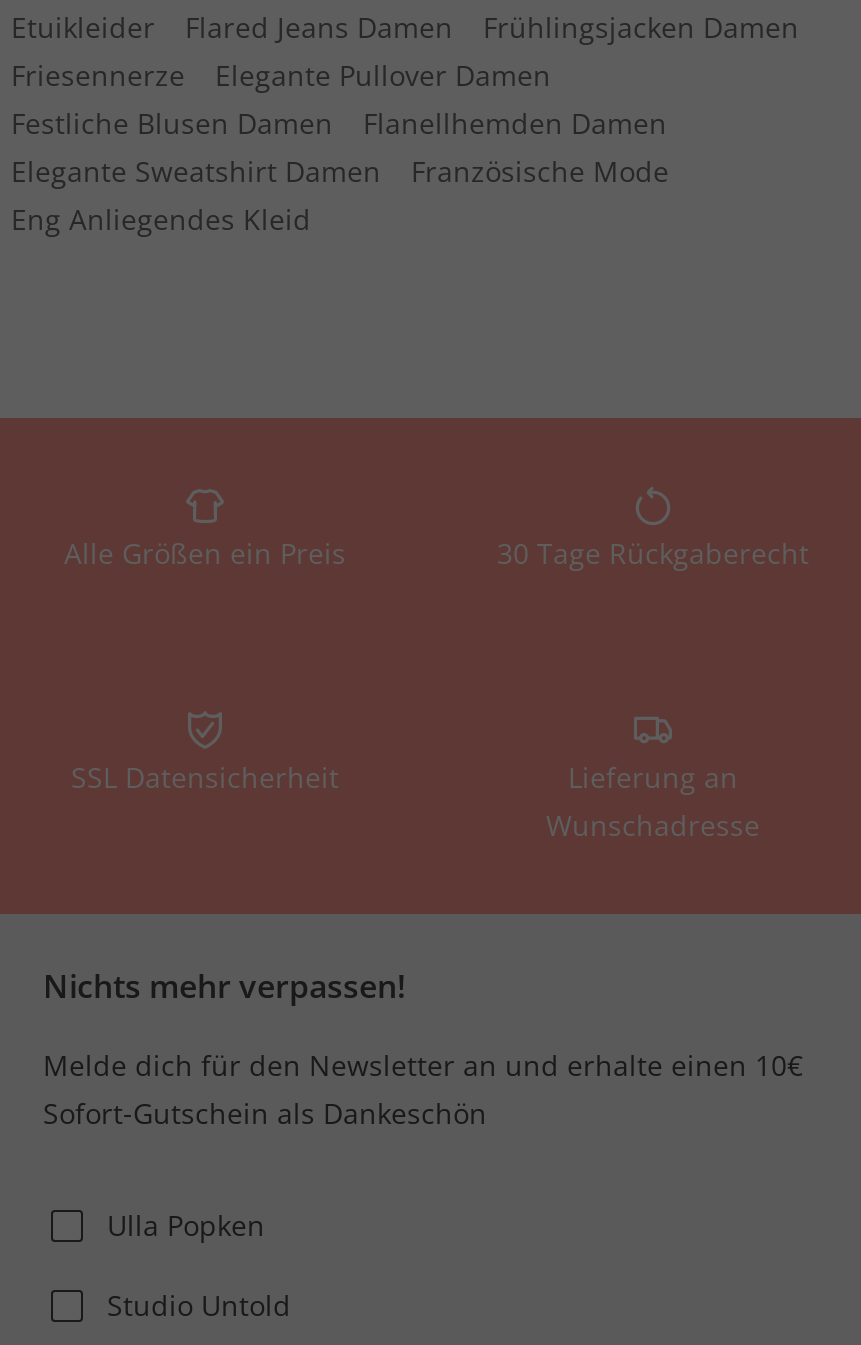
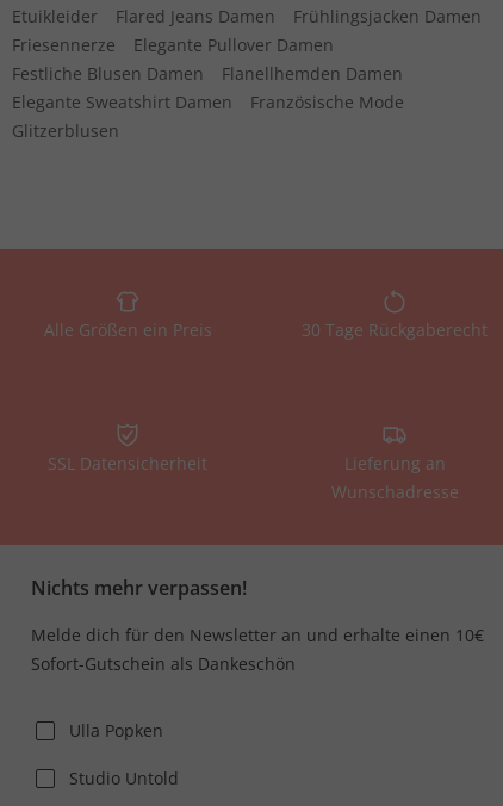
- Eng Anliegendes Kleid
+ Glitzerblusen
